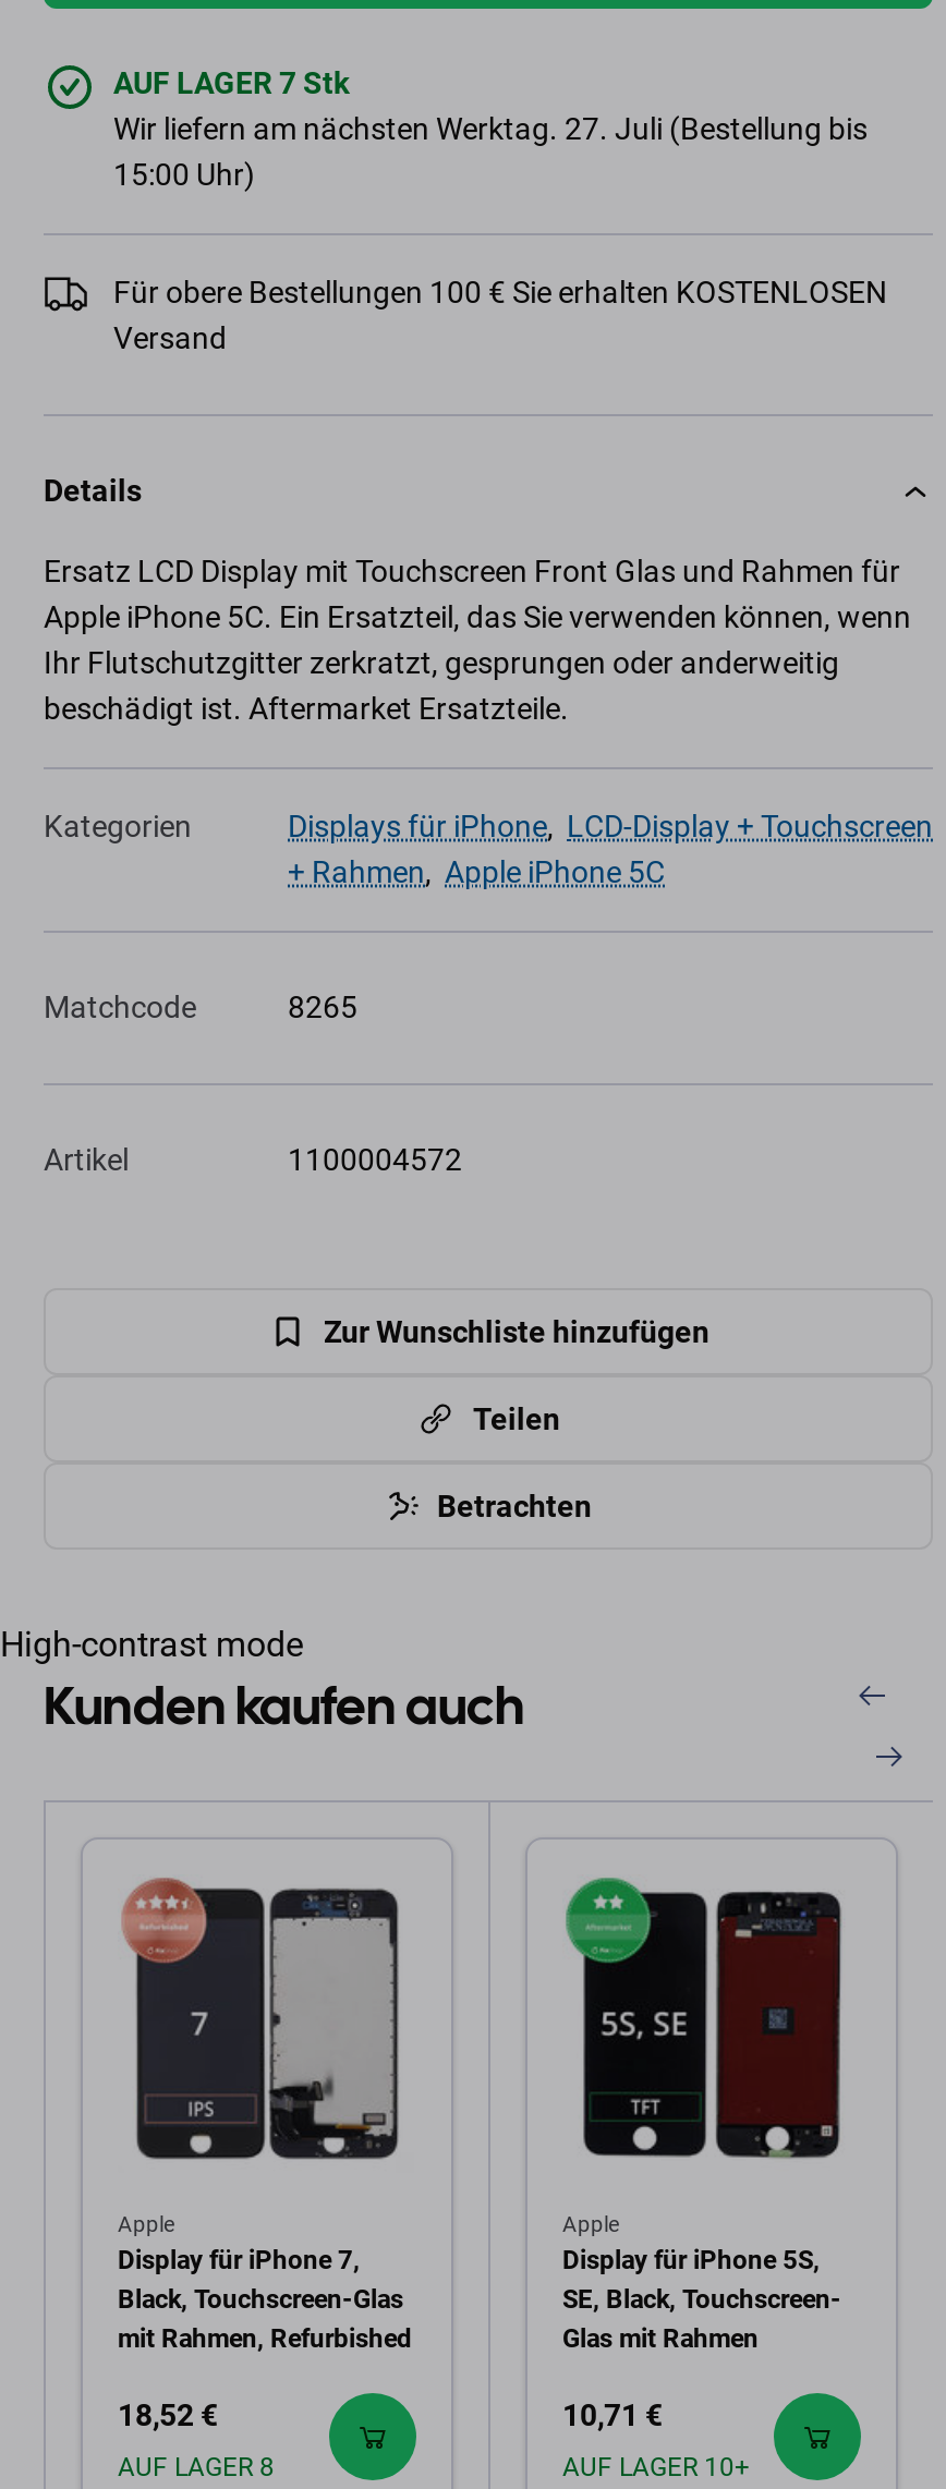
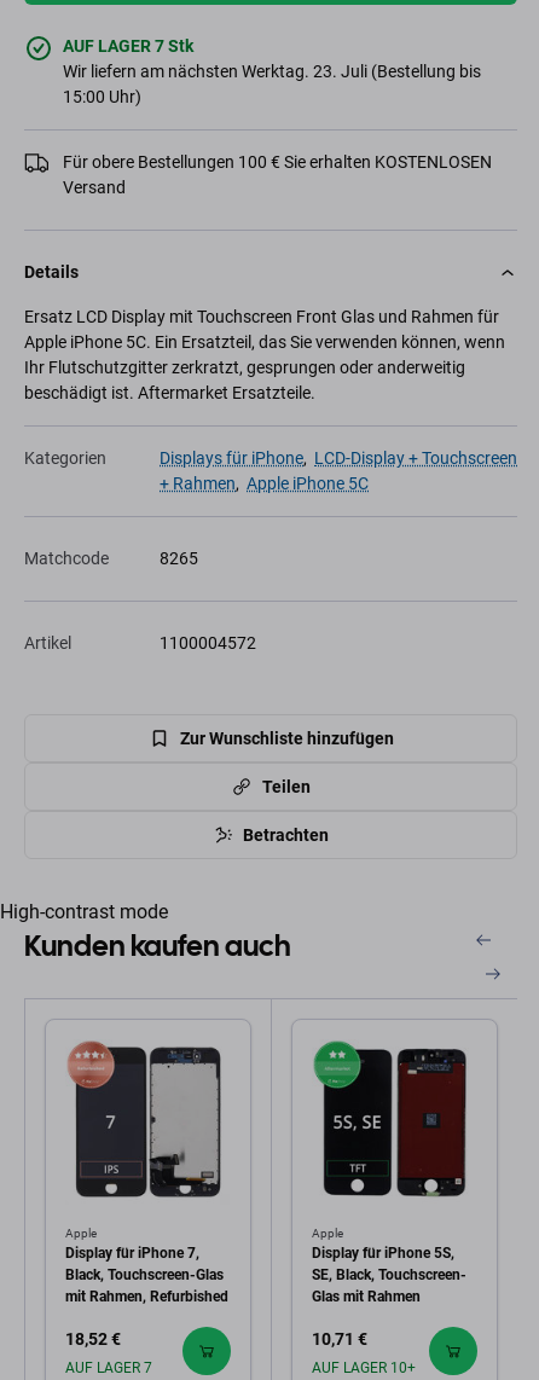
- Wir liefern am nächsten Werktag. 27. Juli (Bestellung bis
+ Wir liefern am nächsten Werktag. 23. Juli (Bestellung bis

- AUF LAGER 8
+ AUF LAGER 7
